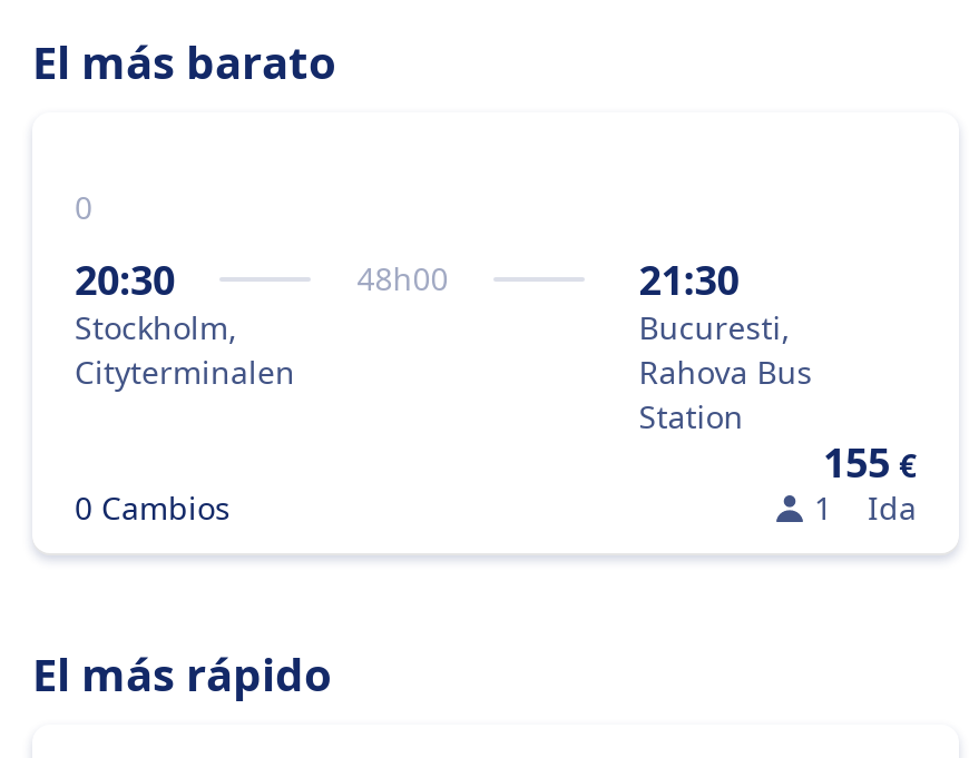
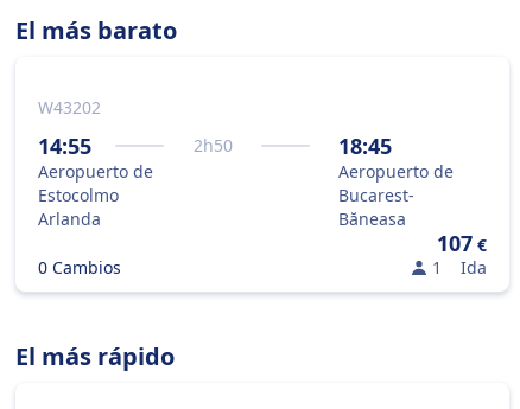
- 0
+ W43202

- 20:30
- 48h00
- Stockholm,
- Cityterminalen
+ 14:55
+ 2h50
+ Aeropuerto de
+ Estocolmo
+ Arlanda

- 21:30
- Bucuresti,
- Rahova Bus
- Station
- 155 €
+ 18:45
+ Aeropuerto de
+ Bucarest-
+ Băneasa
+ 107 €
